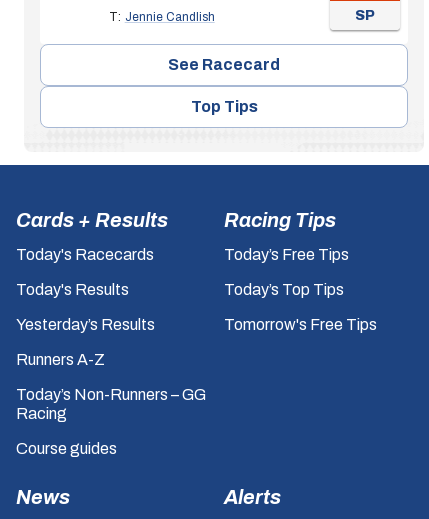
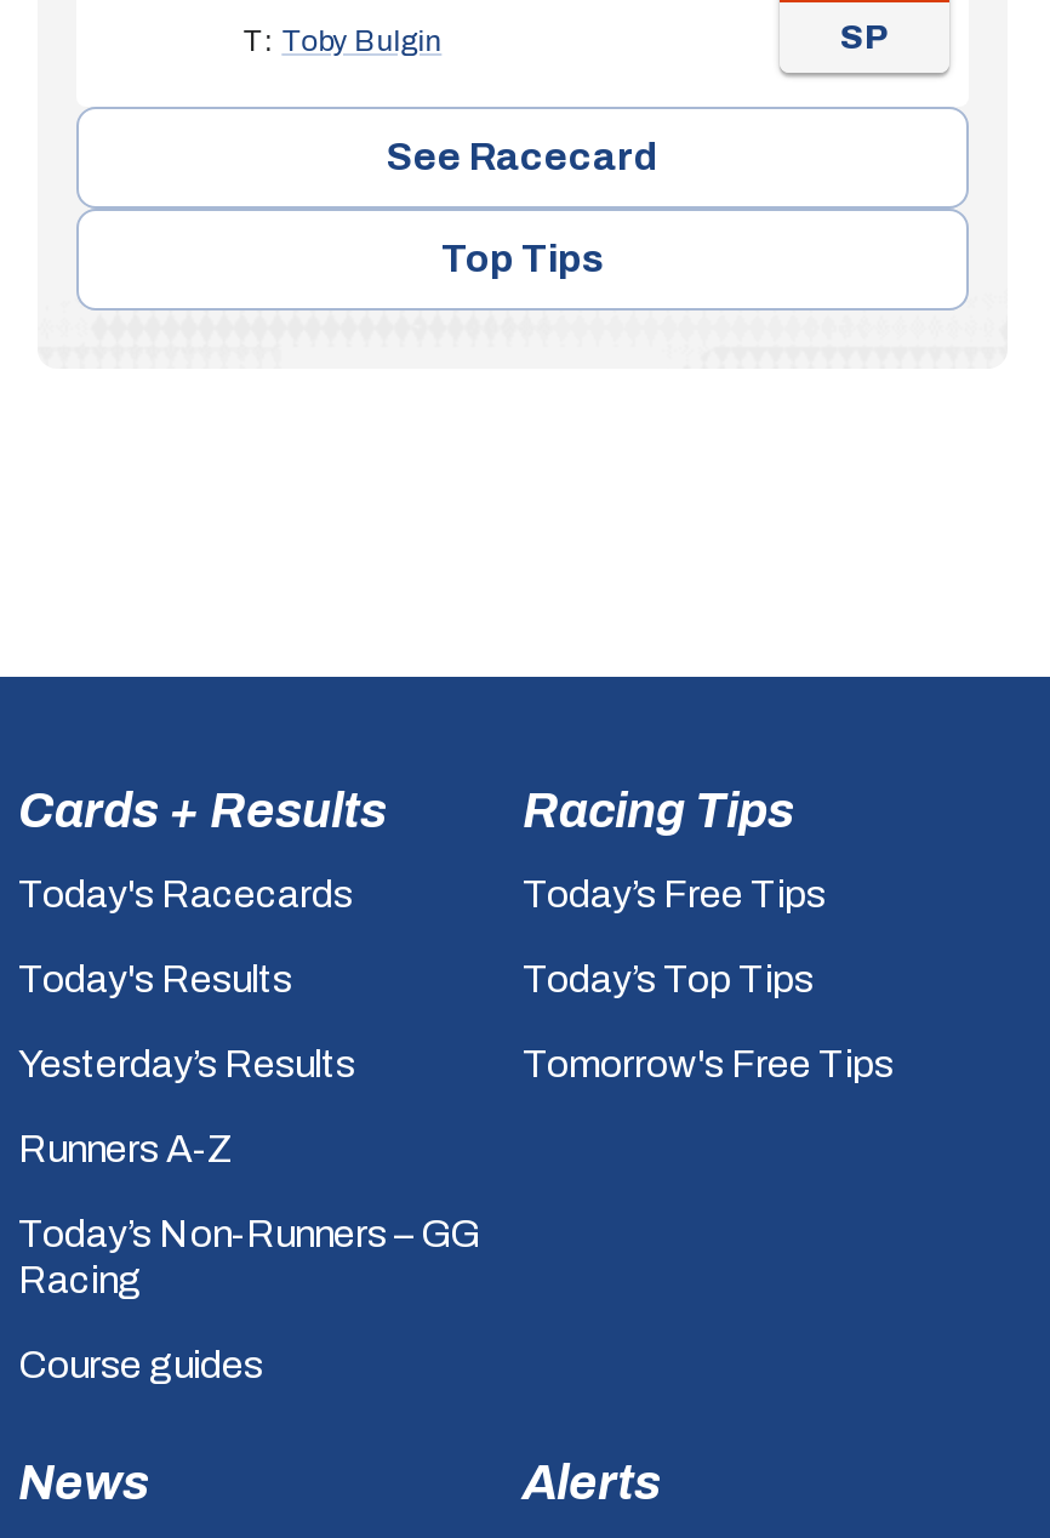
- T: Jennie Candlish
+ T: Toby Bulgin
